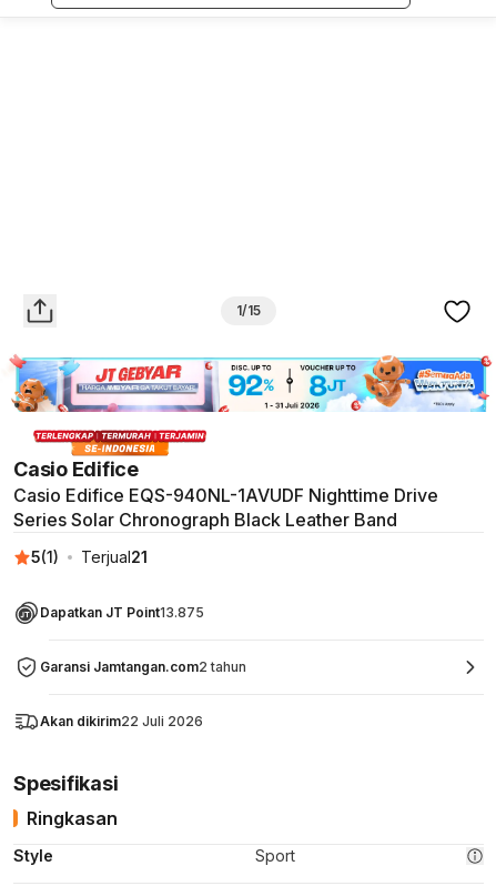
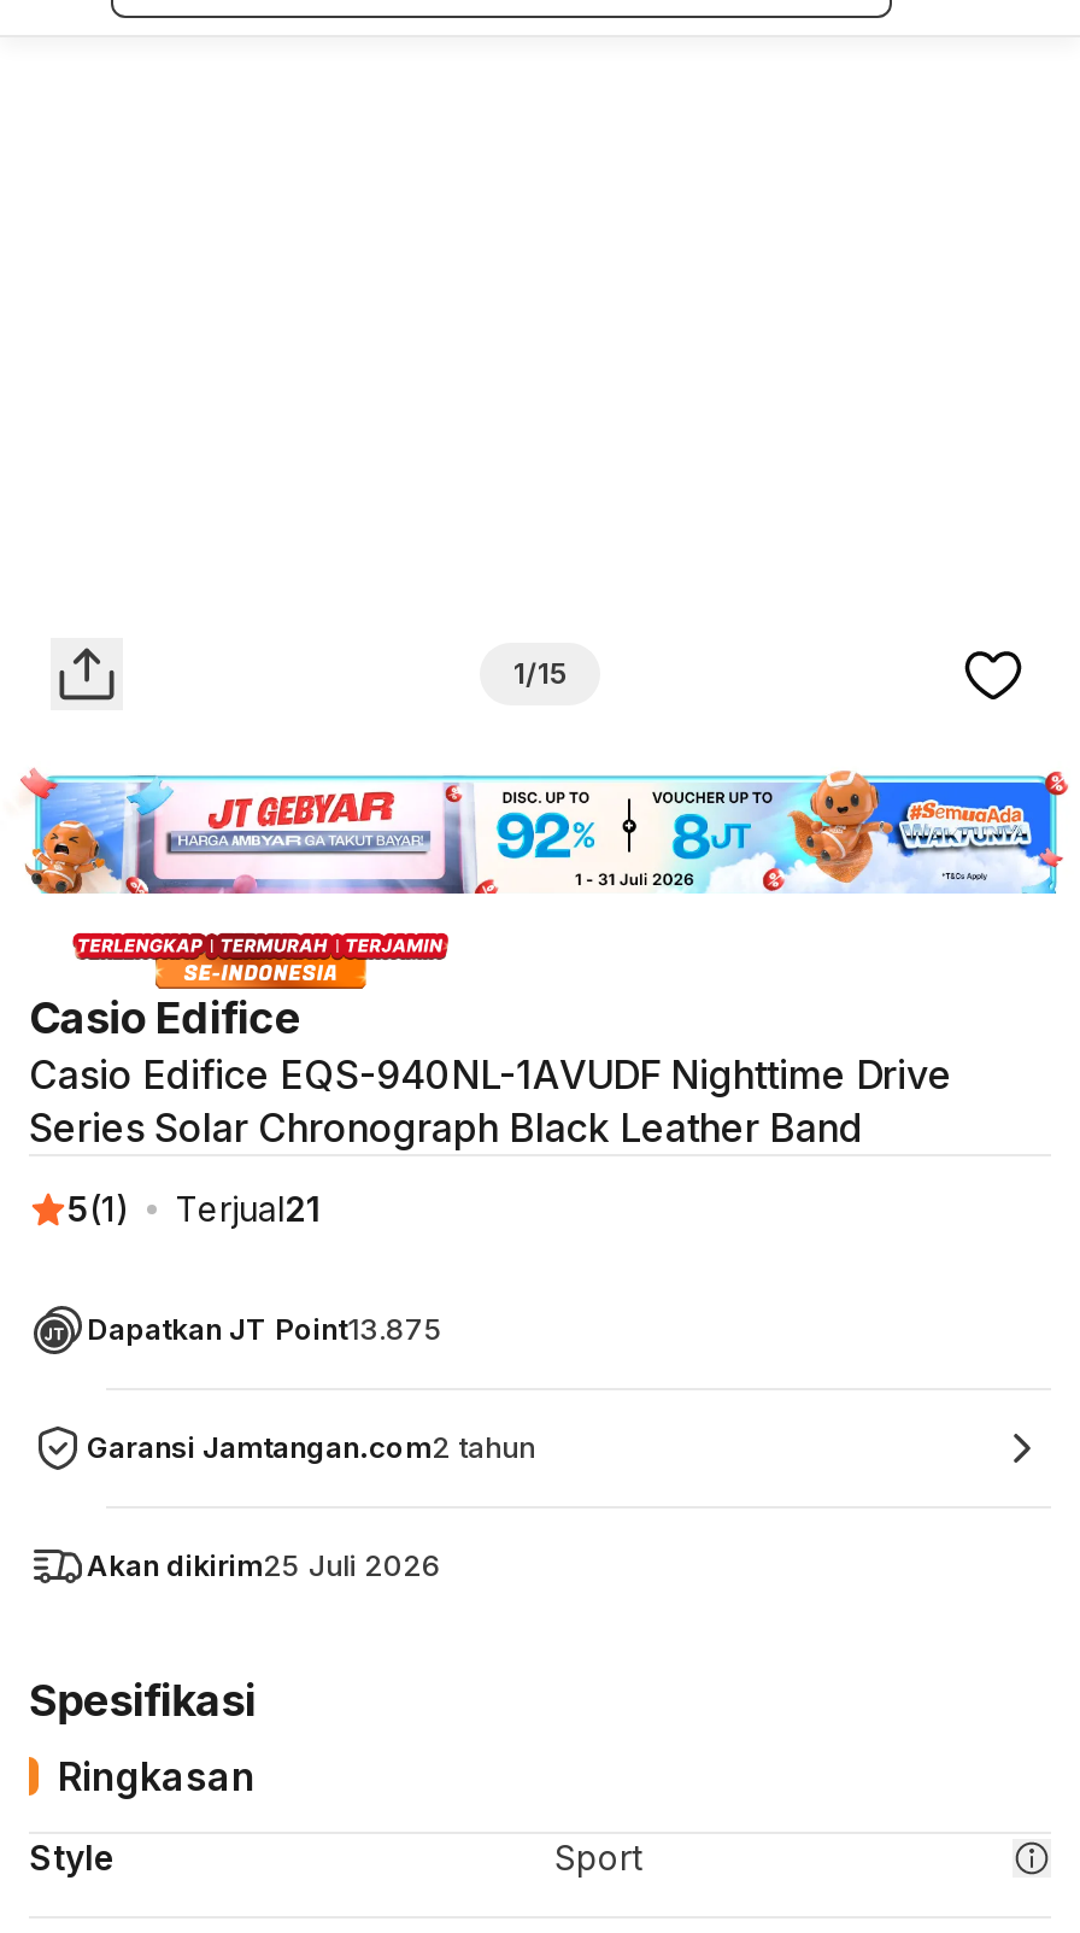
- Akan dikirim22 Juli 2026
+ Akan dikirim25 Juli 2026
